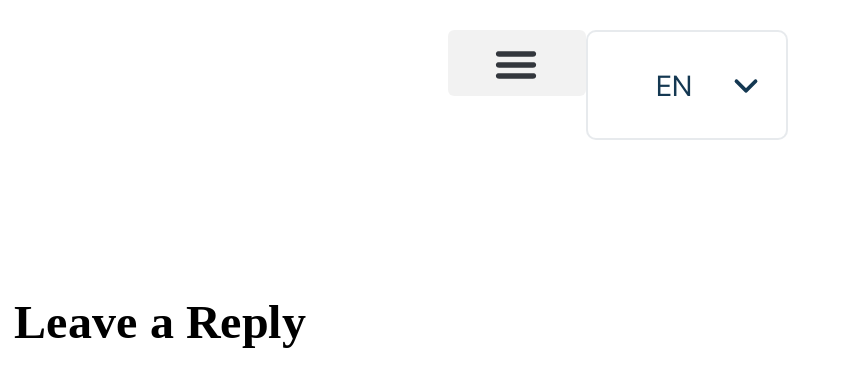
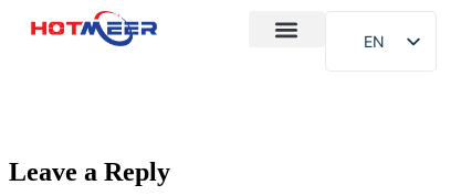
+ [image]
